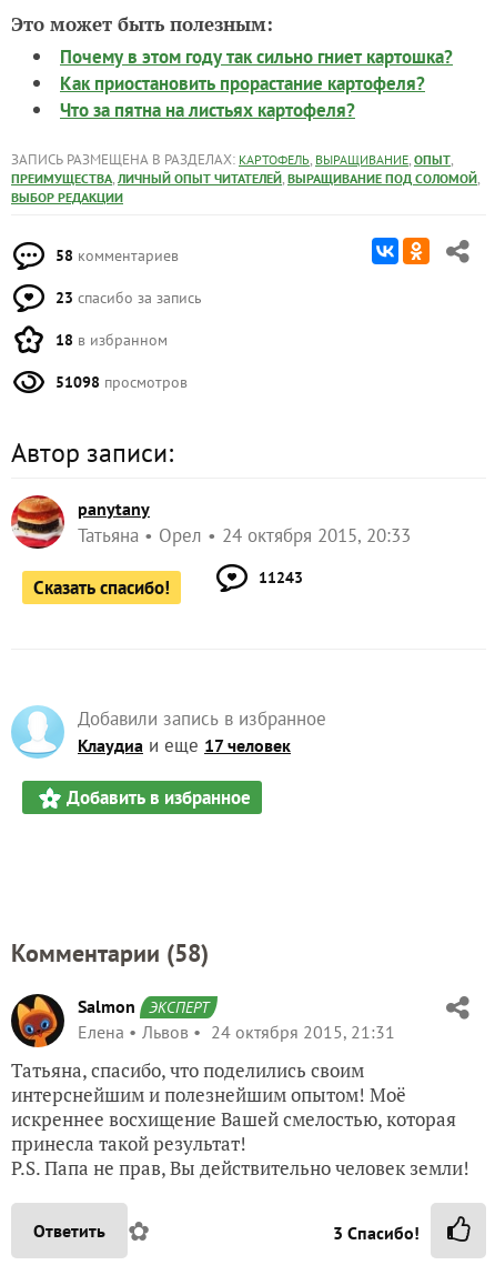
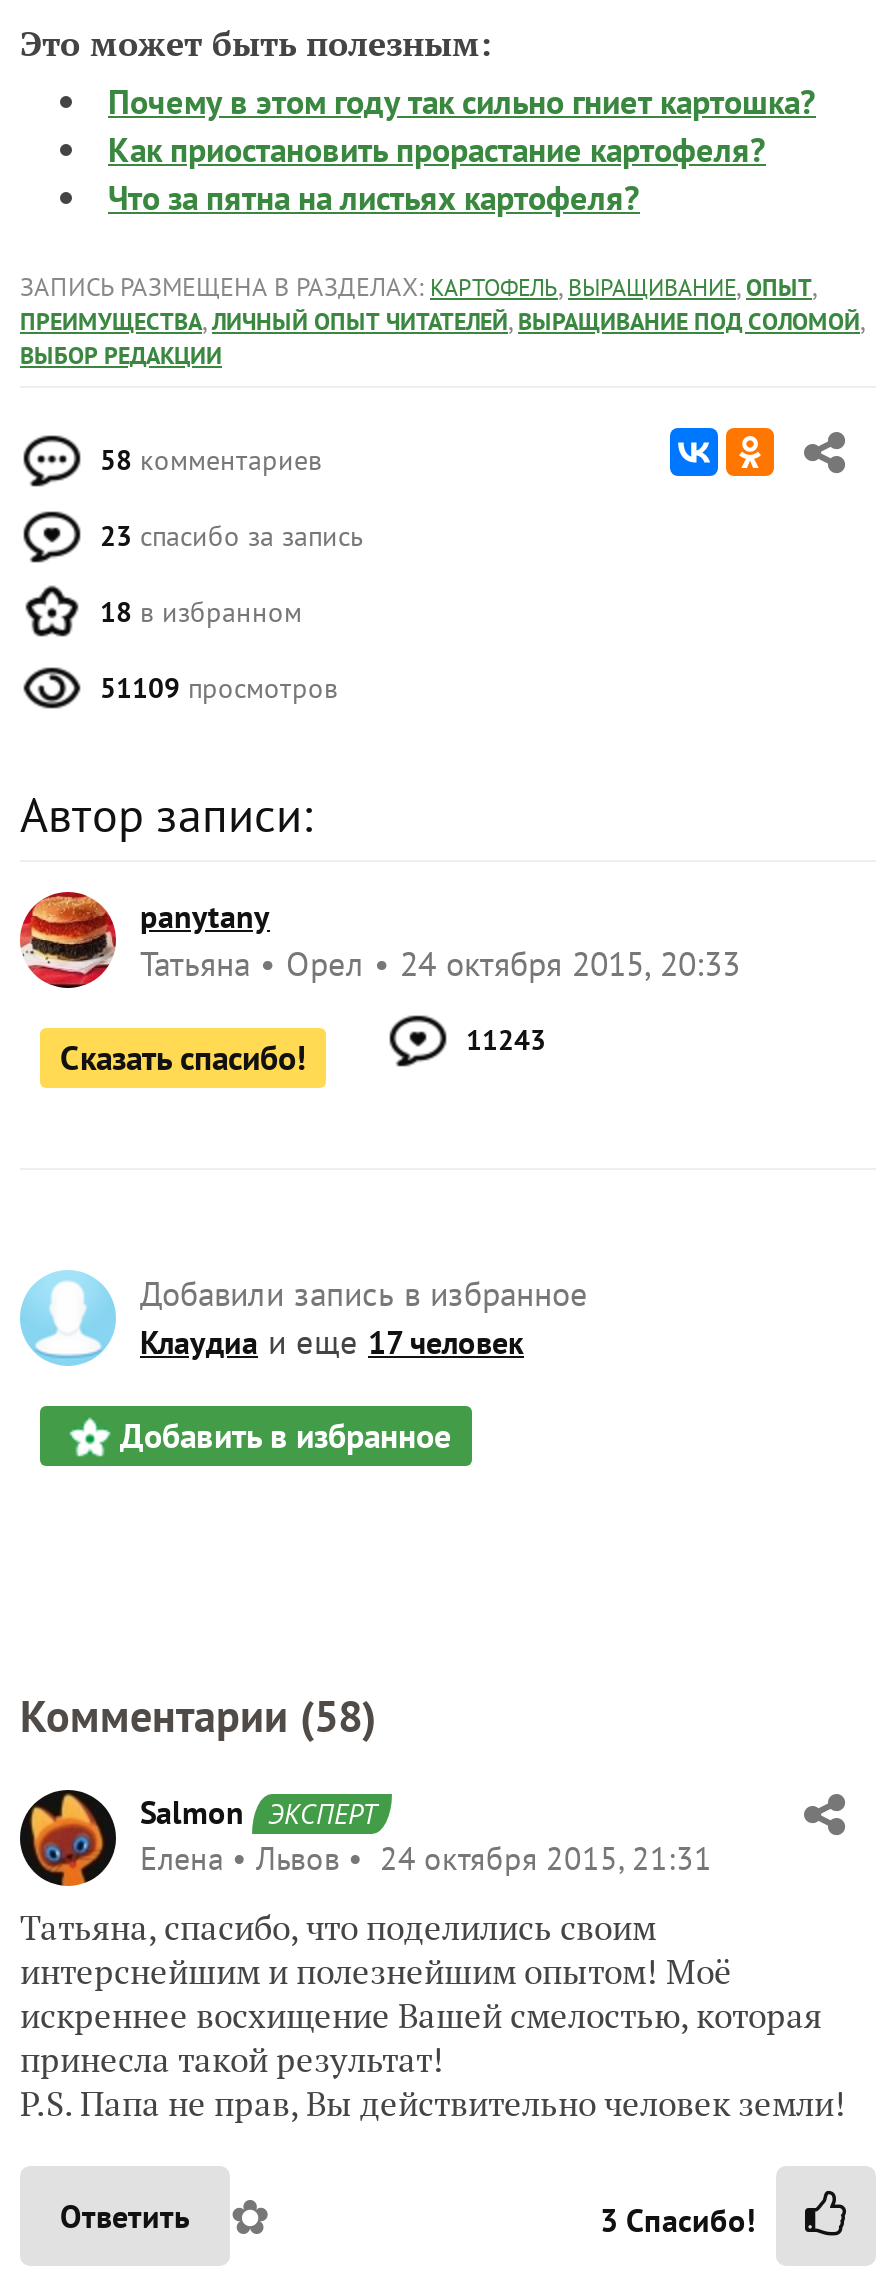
- 51098 просмотров
+ 51109 просмотров
